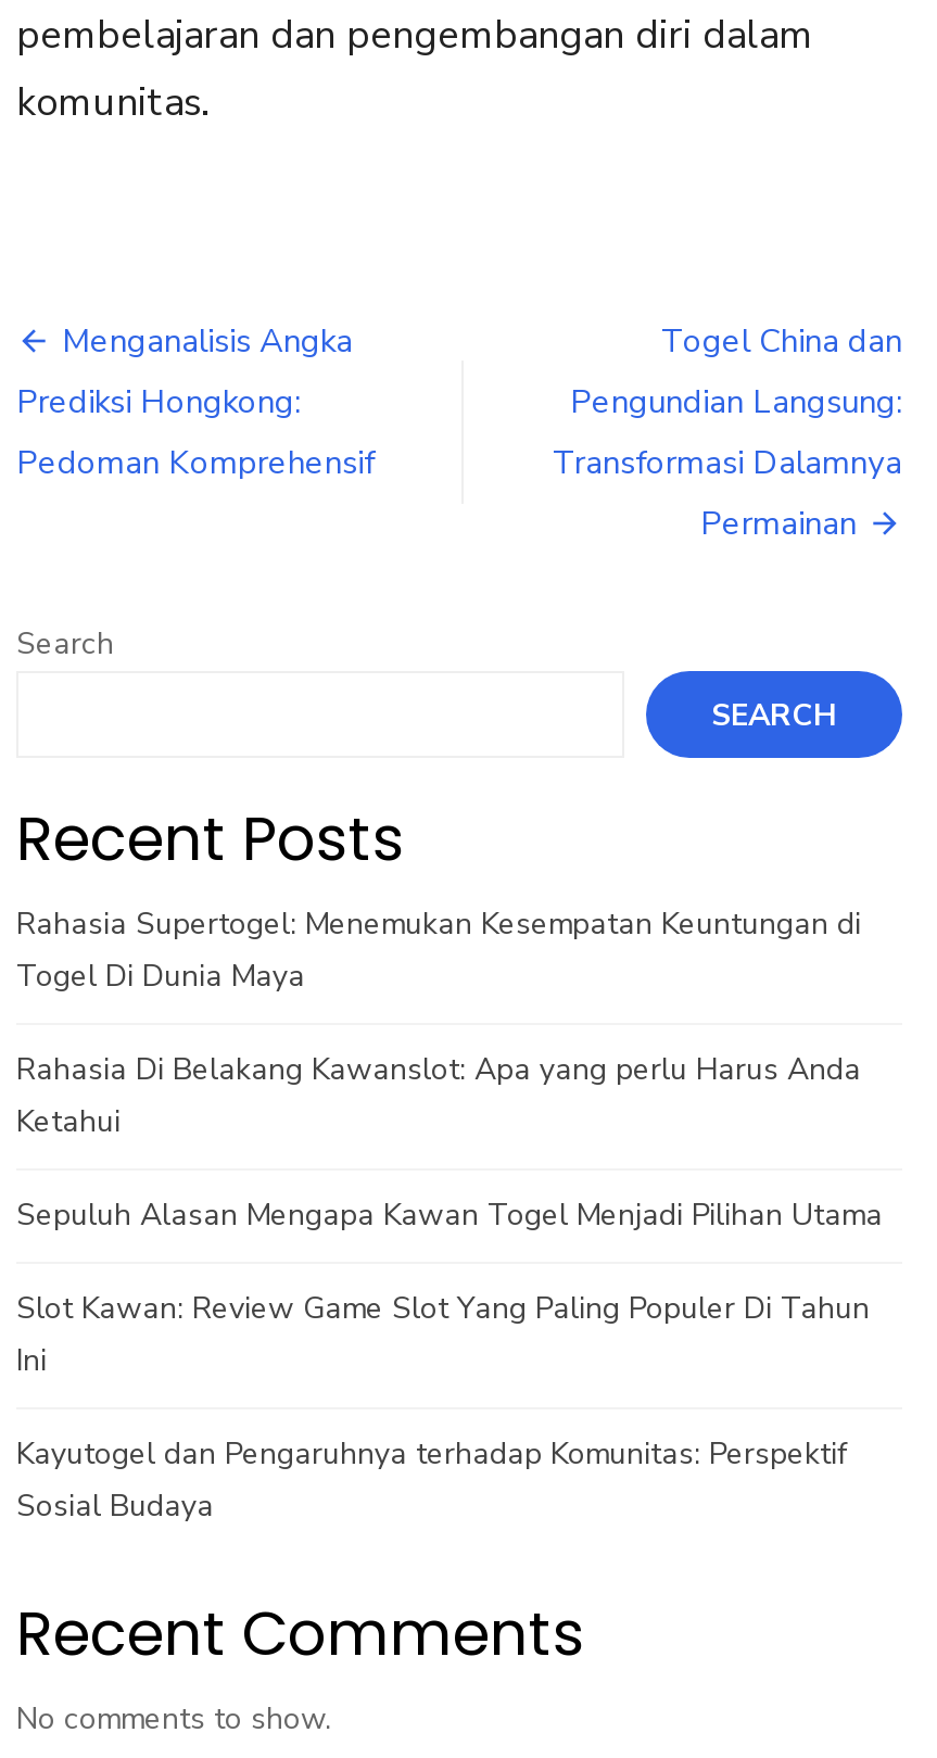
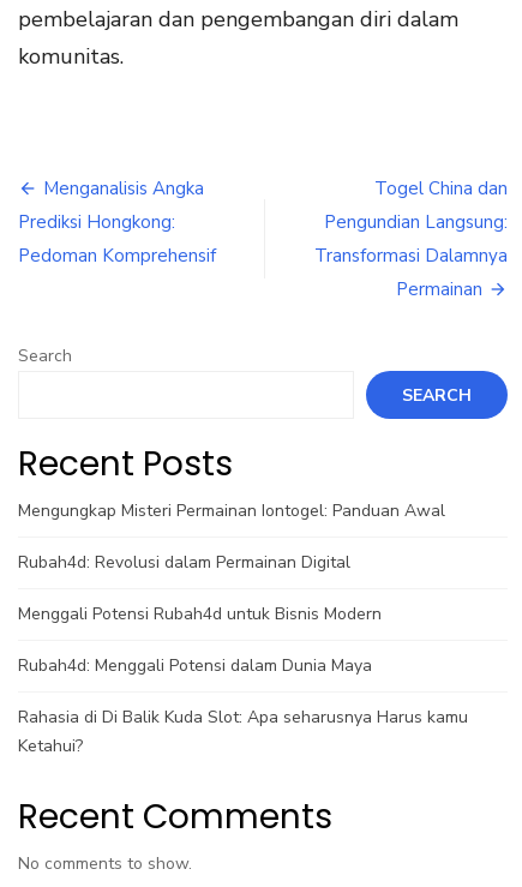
- Rahasia Supertogel: Menemukan Kesempatan Keuntungan di
- Togel Di Dunia Maya
+ Mengungkap Misteri Permainan Iontogel: Panduan Awal

- Rahasia Di Belakang Kawanslot: Apa yang perlu Harus Anda
- Ketahui
+ Rubah4d: Revolusi dalam Permainan Digital

- Sepuluh Alasan Mengapa Kawan Togel Menjadi Pilihan Utama
+ Menggali Potensi Rubah4d untuk Bisnis Modern

- Slot Kawan: Review Game Slot Yang Paling Populer Di Tahun
- Ini
+ Rubah4d: Menggali Potensi dalam Dunia Maya

- Kayutogel dan Pengaruhnya terhadap Komunitas: Perspektif
- Sosial Budaya
+ Rahasia di Di Balik Kuda Slot: Apa seharusnya Harus kamu
+ Ketahui?
